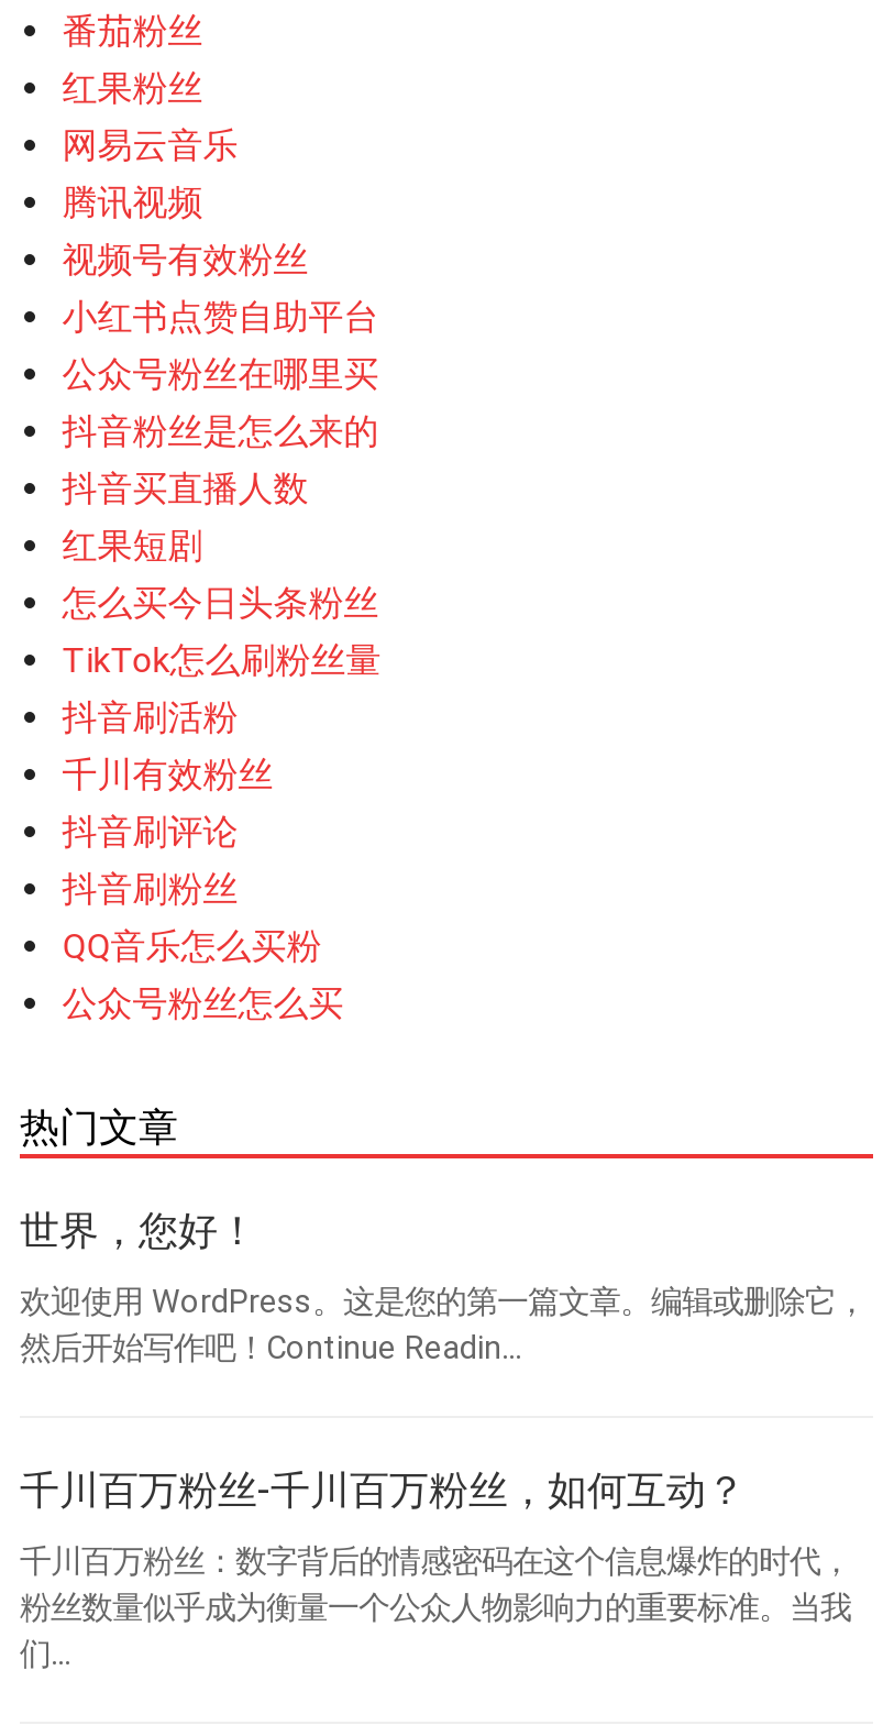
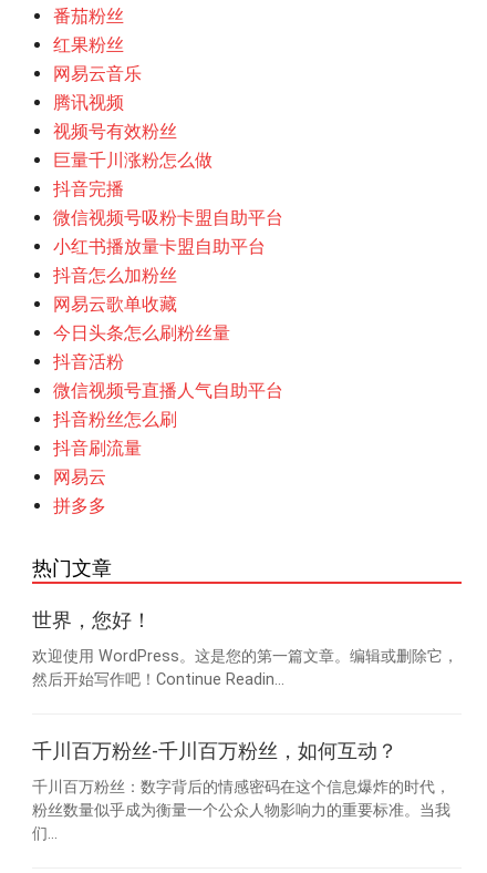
- 小红书点赞自助平台
- 公众号粉丝在哪里买
- 抖音粉丝是怎么来的
- 抖音买直播人数
- 红果短剧
- 怎么买今日头条粉丝
- TikTok怎么刷粉丝量
- 抖音刷活粉
- 千川有效粉丝
- 抖音刷评论
- 抖音刷粉丝
- QQ音乐怎么买粉
- 公众号粉丝怎么买
+ 巨量千川涨粉怎么做
+ 抖音完播
+ 微信视频号吸粉卡盟自助平台
+ 小红书播放量卡盟自助平台
+ 抖音怎么加粉丝
+ 网易云歌单收藏
+ 今日头条怎么刷粉丝量
+ 抖音活粉
+ 微信视频号直播人气自助平台
+ 抖音粉丝怎么刷
+ 抖音刷流量
+ 网易云
+ 拼多多
